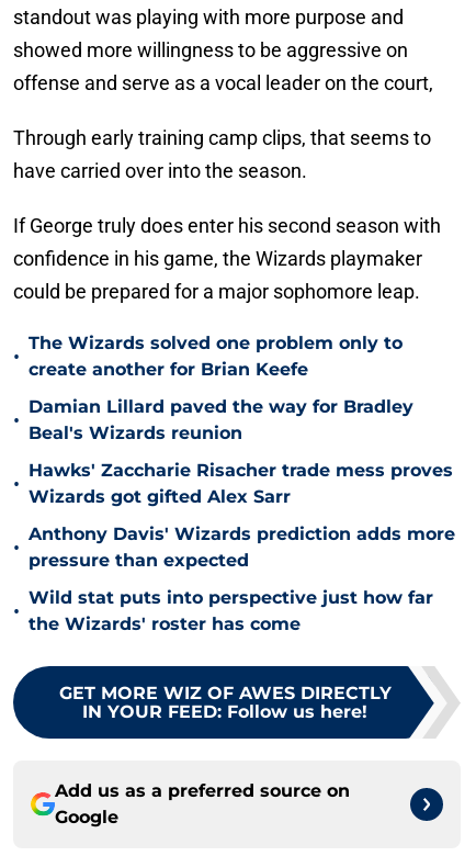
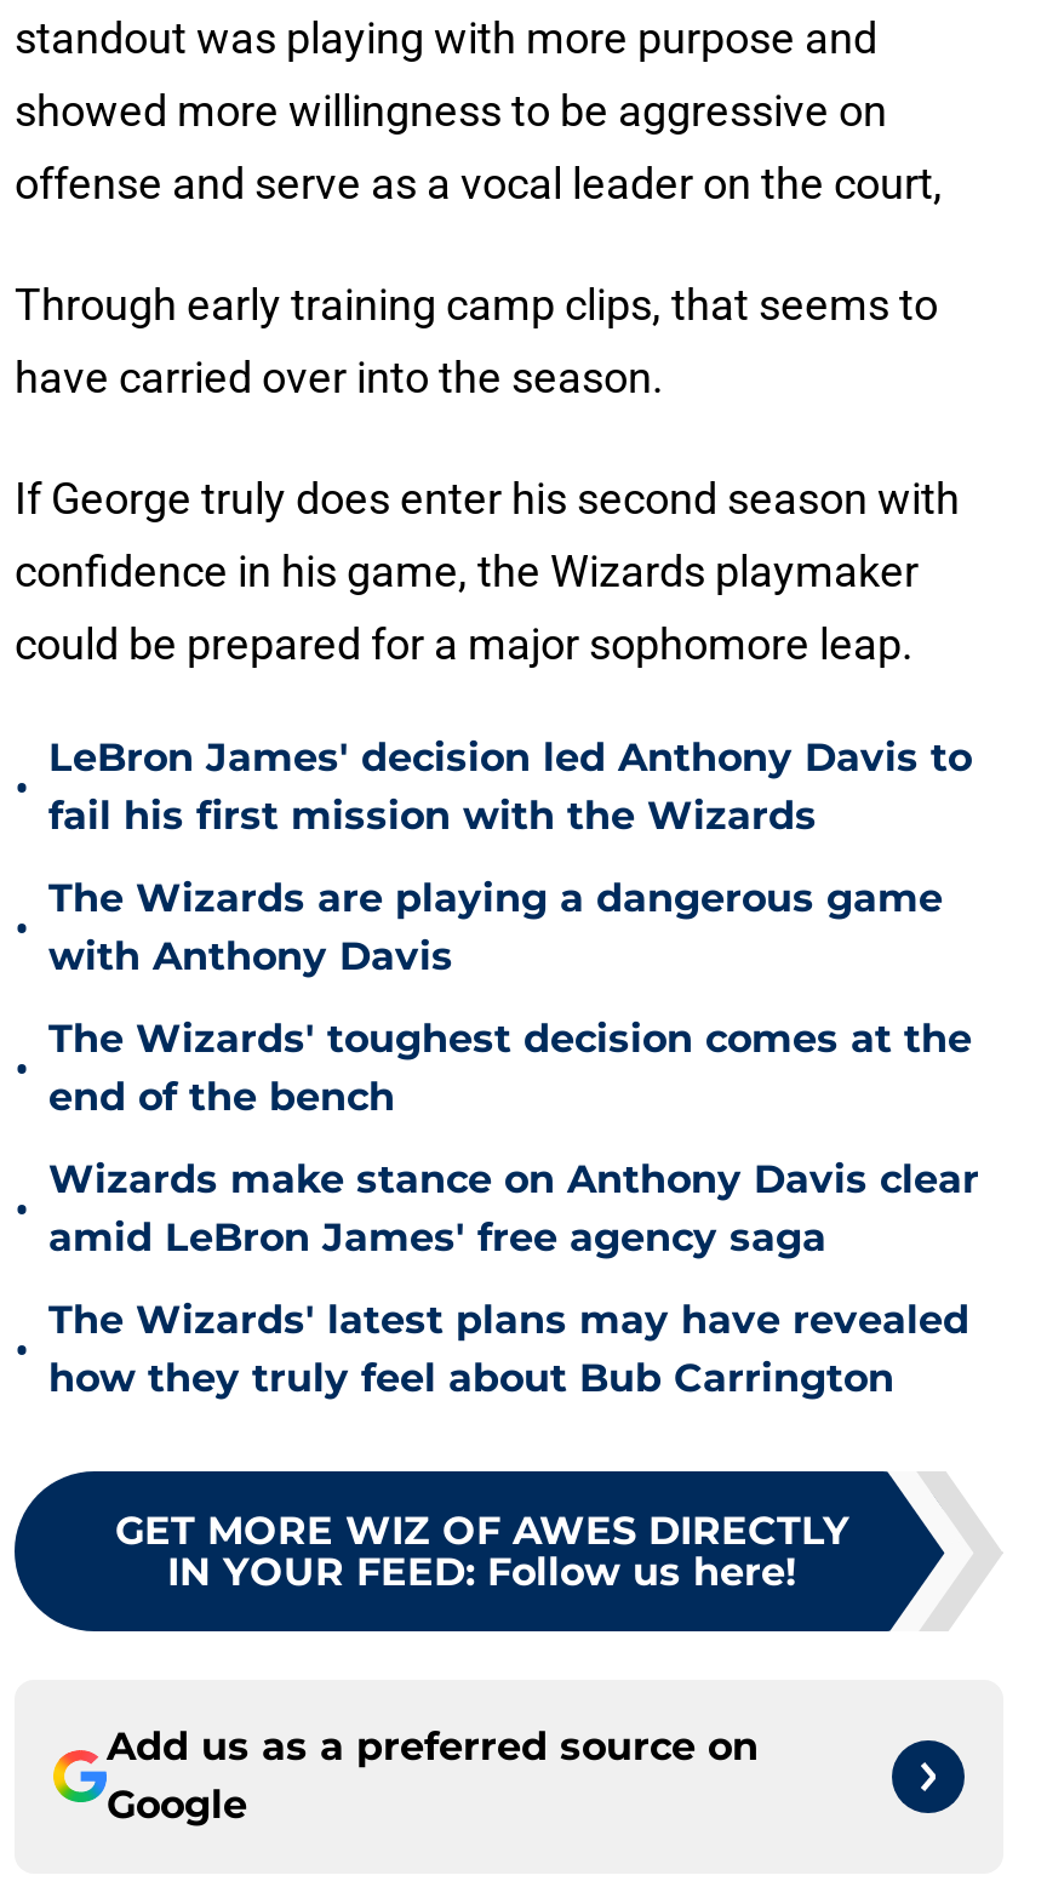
- The Wizards solved one problem only to
- create another for Brian Keefe
+ LeBron James' decision led Anthony Davis to
+ fail his first mission with the Wizards

- Damian Lillard paved the way for Bradley
- Beal's Wizards reunion
+ The Wizards are playing a dangerous game
+ with Anthony Davis

- Hawks' Zaccharie Risacher trade mess proves
- Wizards got gifted Alex Sarr
+ The Wizards' toughest decision comes at the
+ end of the bench

- Anthony Davis' Wizards prediction adds more
- pressure than expected
+ Wizards make stance on Anthony Davis clear
+ amid LeBron James' free agency saga

- Wild stat puts into perspective just how far
- the Wizards' roster has come
+ The Wizards' latest plans may have revealed
+ how they truly feel about Bub Carrington
